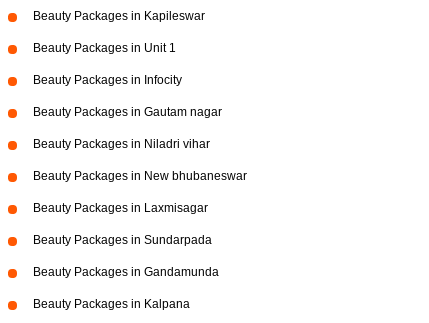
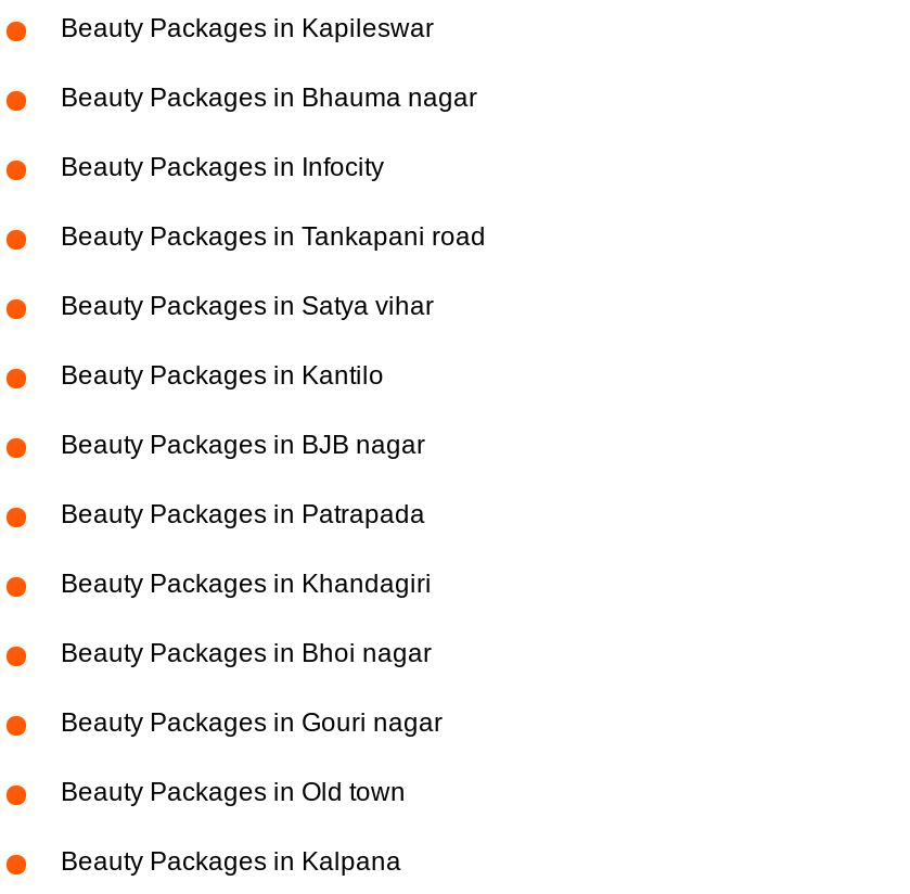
- Beauty Packages in Unit 1
+ Beauty Packages in Bhauma nagar

- Beauty Packages in Gautam nagar
- Beauty Packages in Niladri vihar
- Beauty Packages in New bhubaneswar
- Beauty Packages in Laxmisagar
- Beauty Packages in Sundarpada
- Beauty Packages in Gandamunda
+ Beauty Packages in Tankapani road
+ Beauty Packages in Satya vihar
+ Beauty Packages in Kantilo
+ Beauty Packages in BJB nagar
+ Beauty Packages in Patrapada
+ Beauty Packages in Khandagiri
+ Beauty Packages in Bhoi nagar
+ Beauty Packages in Gouri nagar
+ Beauty Packages in Old town
